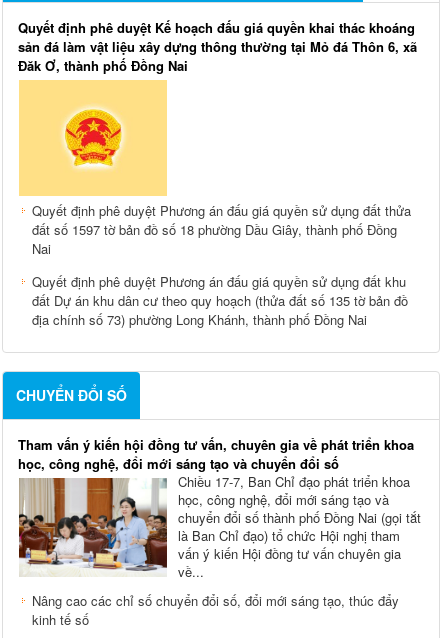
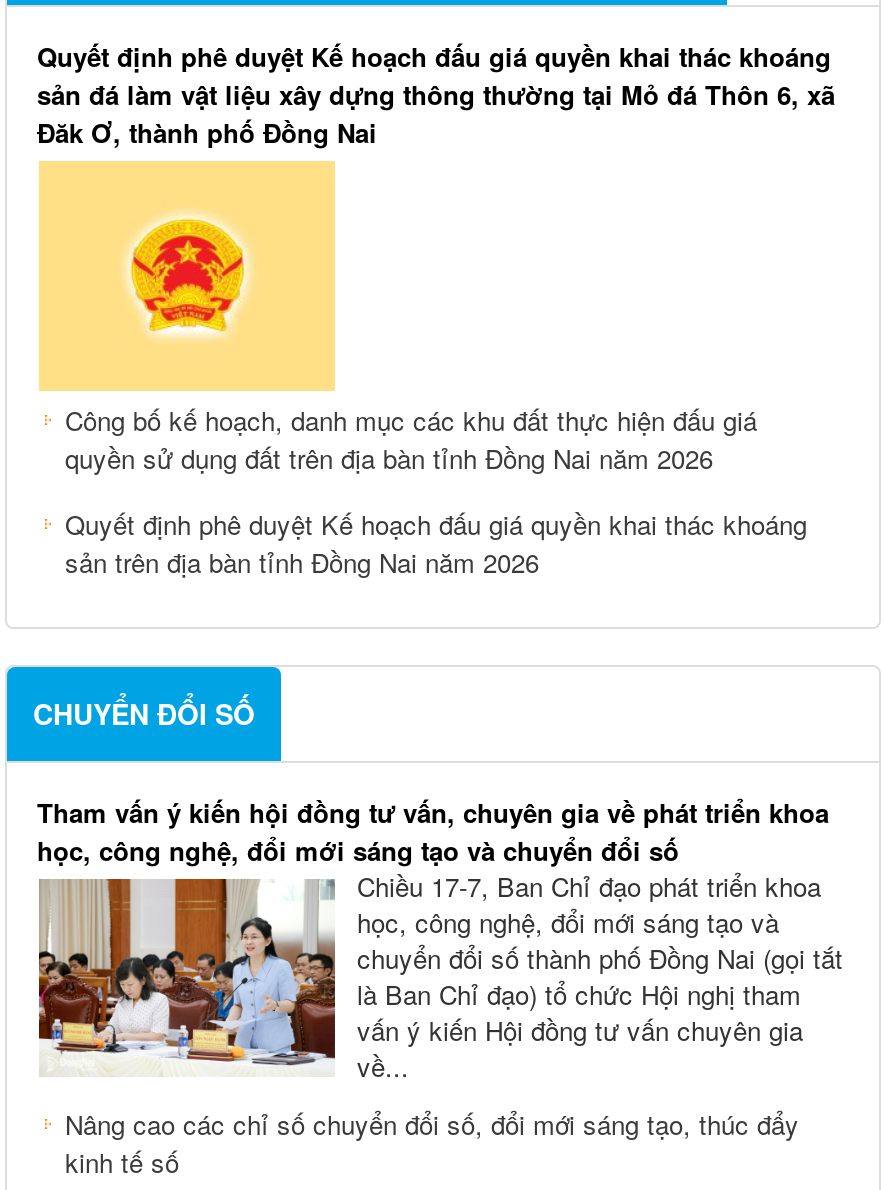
- Quyết định phê duyệt Phương án đấu giá quyền sử dụng đất thửa
- đất số 1597 tờ bản đồ số 18 phường Dầu Giây, thành phố Đồng
- Nai
+ Công bố kế hoạch, danh mục các khu đất thực hiện đấu giá
+ quyền sử dụng đất trên địa bàn tỉnh Đồng Nai năm 2026

- Quyết định phê duyệt Phương án đấu giá quyền sử dụng đất khu
- đất Dự án khu dân cư theo quy hoạch (thửa đất số 135 tờ bản đồ
- địa chính số 73) phường Long Khánh, thành phố Đồng Nai
+ Quyết định phê duyệt Kế hoạch đấu giá quyền khai thác khoáng
+ sản trên địa bàn tỉnh Đồng Nai năm 2026
